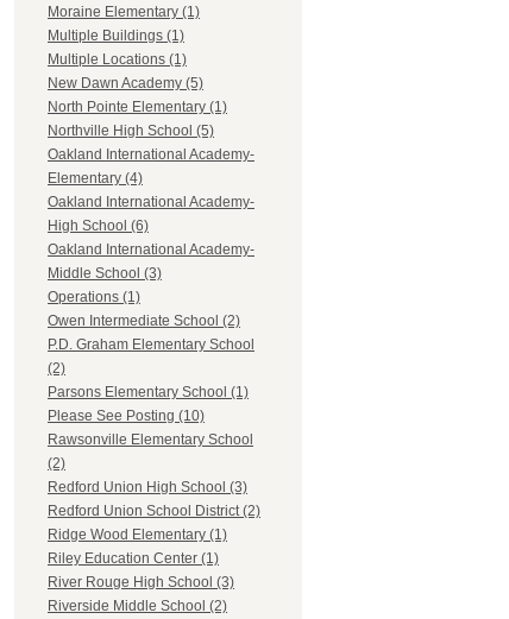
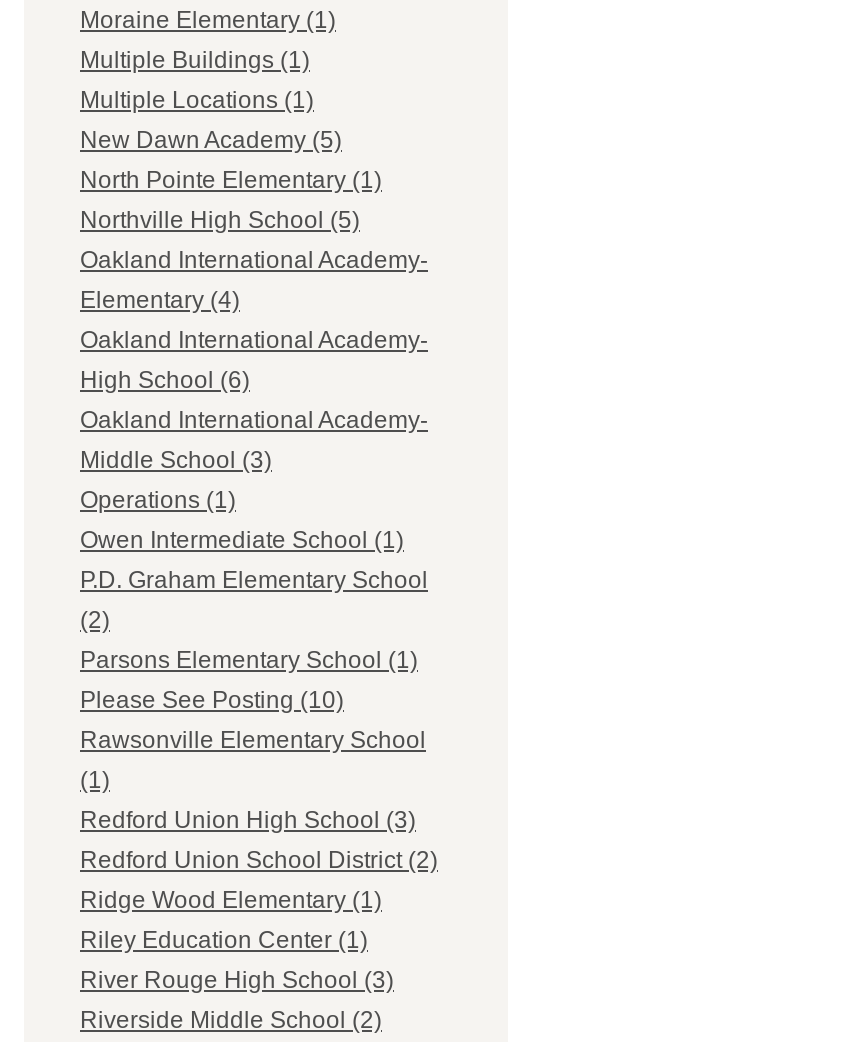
- Owen Intermediate School (2)
+ Owen Intermediate School (1)

- (2)
+ (1)
